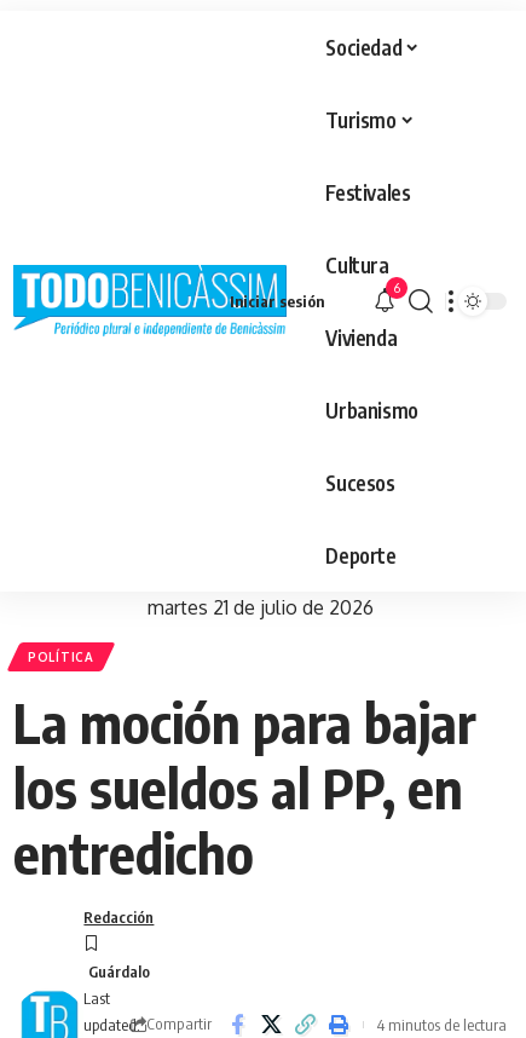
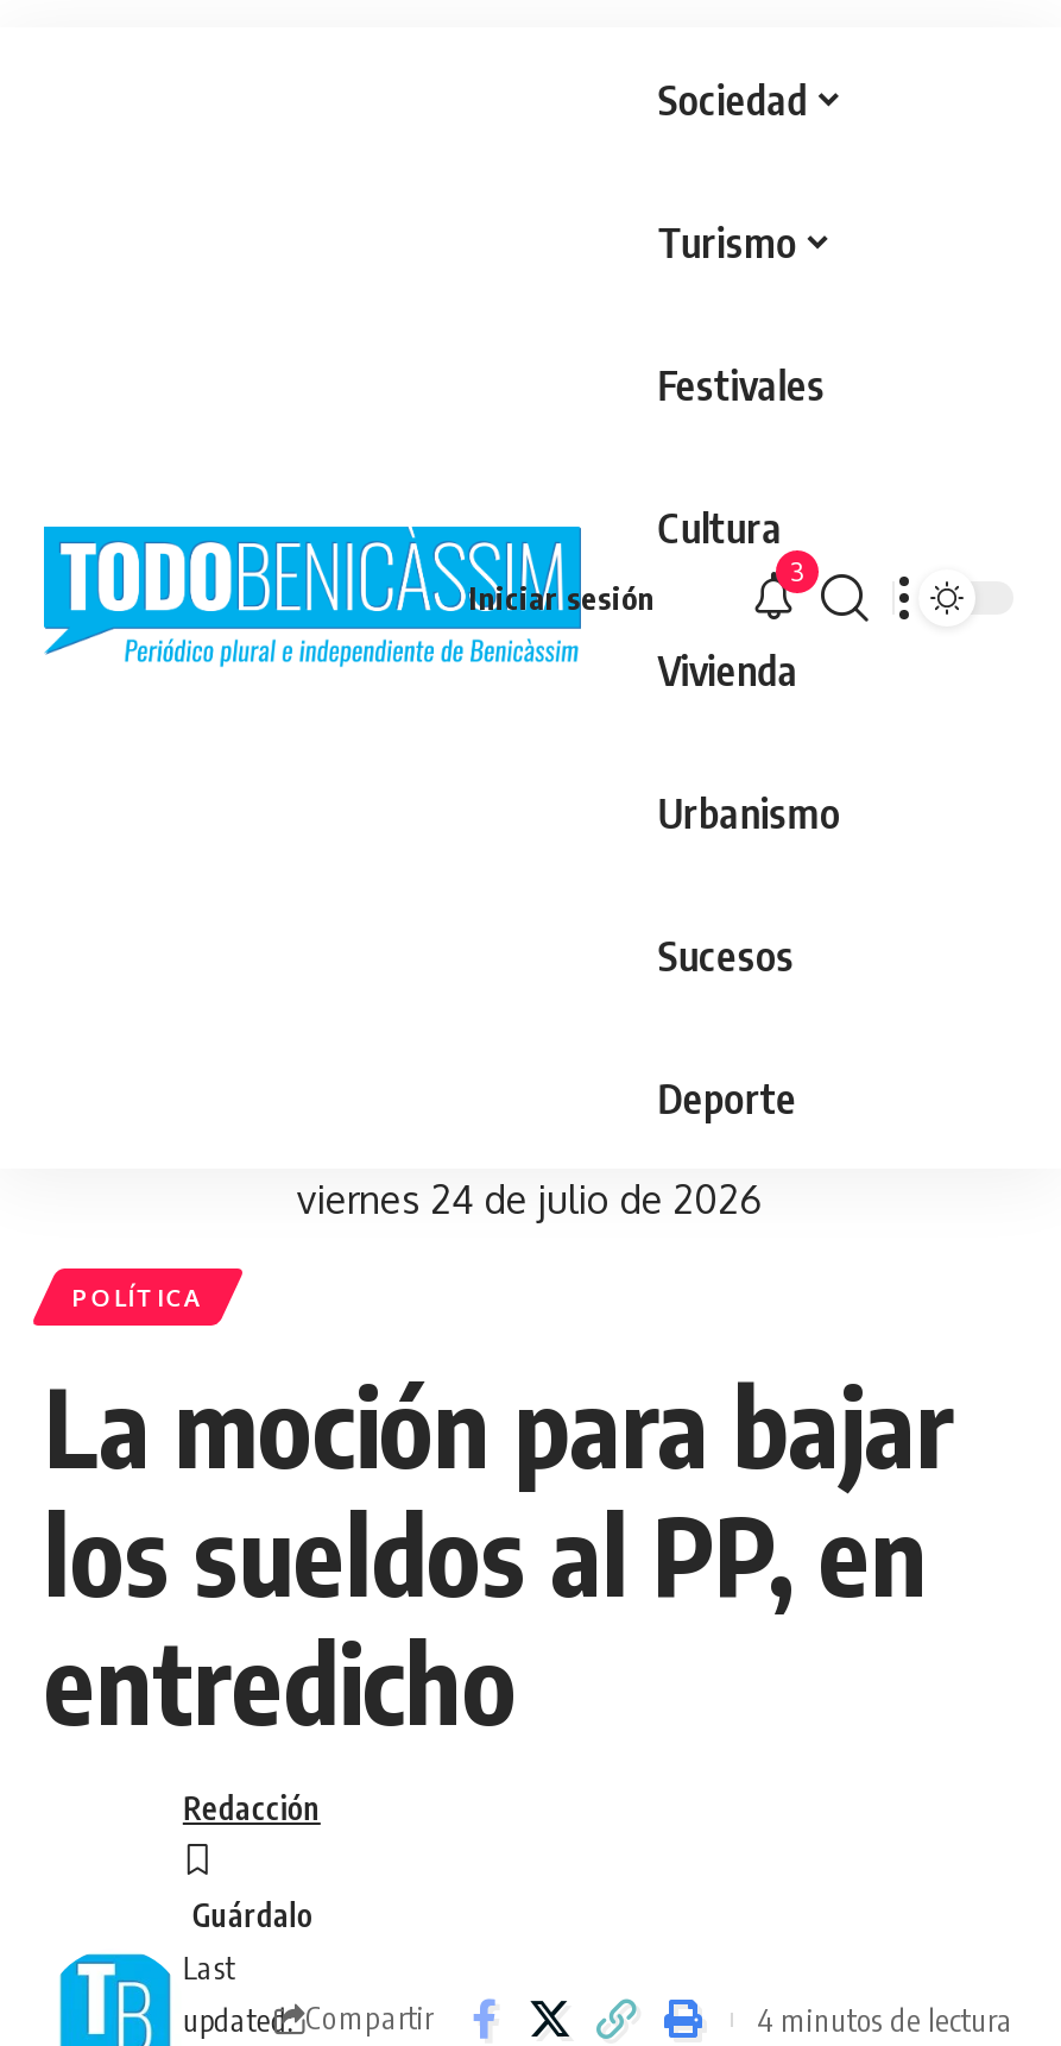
- 6
+ 3

- martes 21 de julio de 2026
+ viernes 24 de julio de 2026
